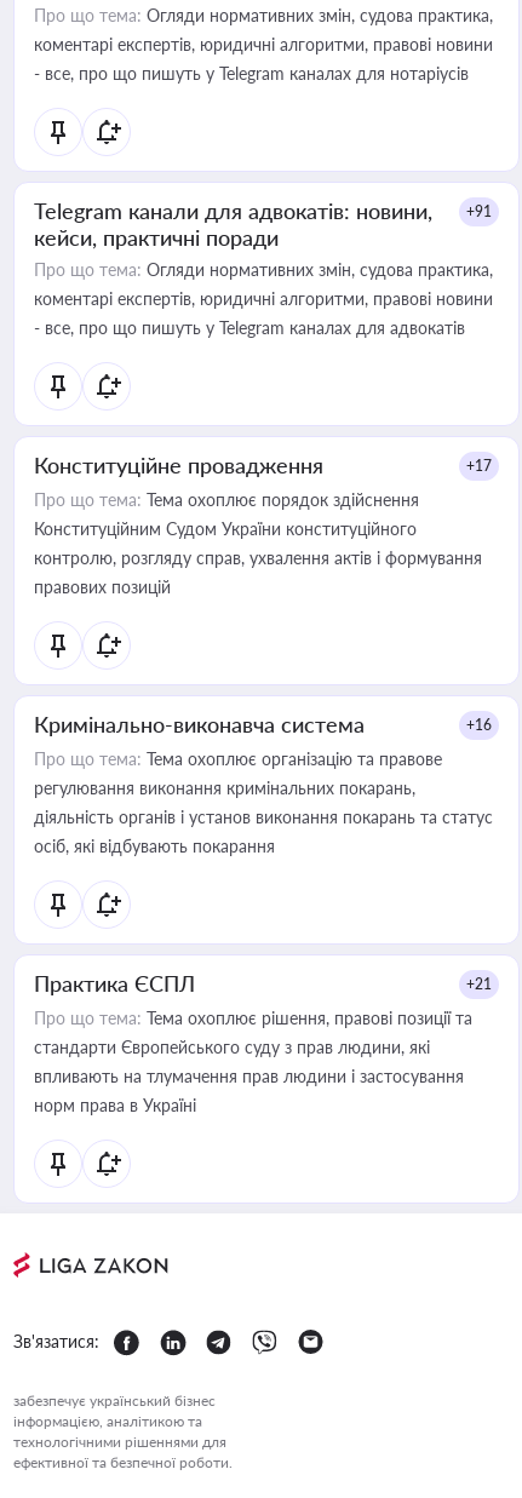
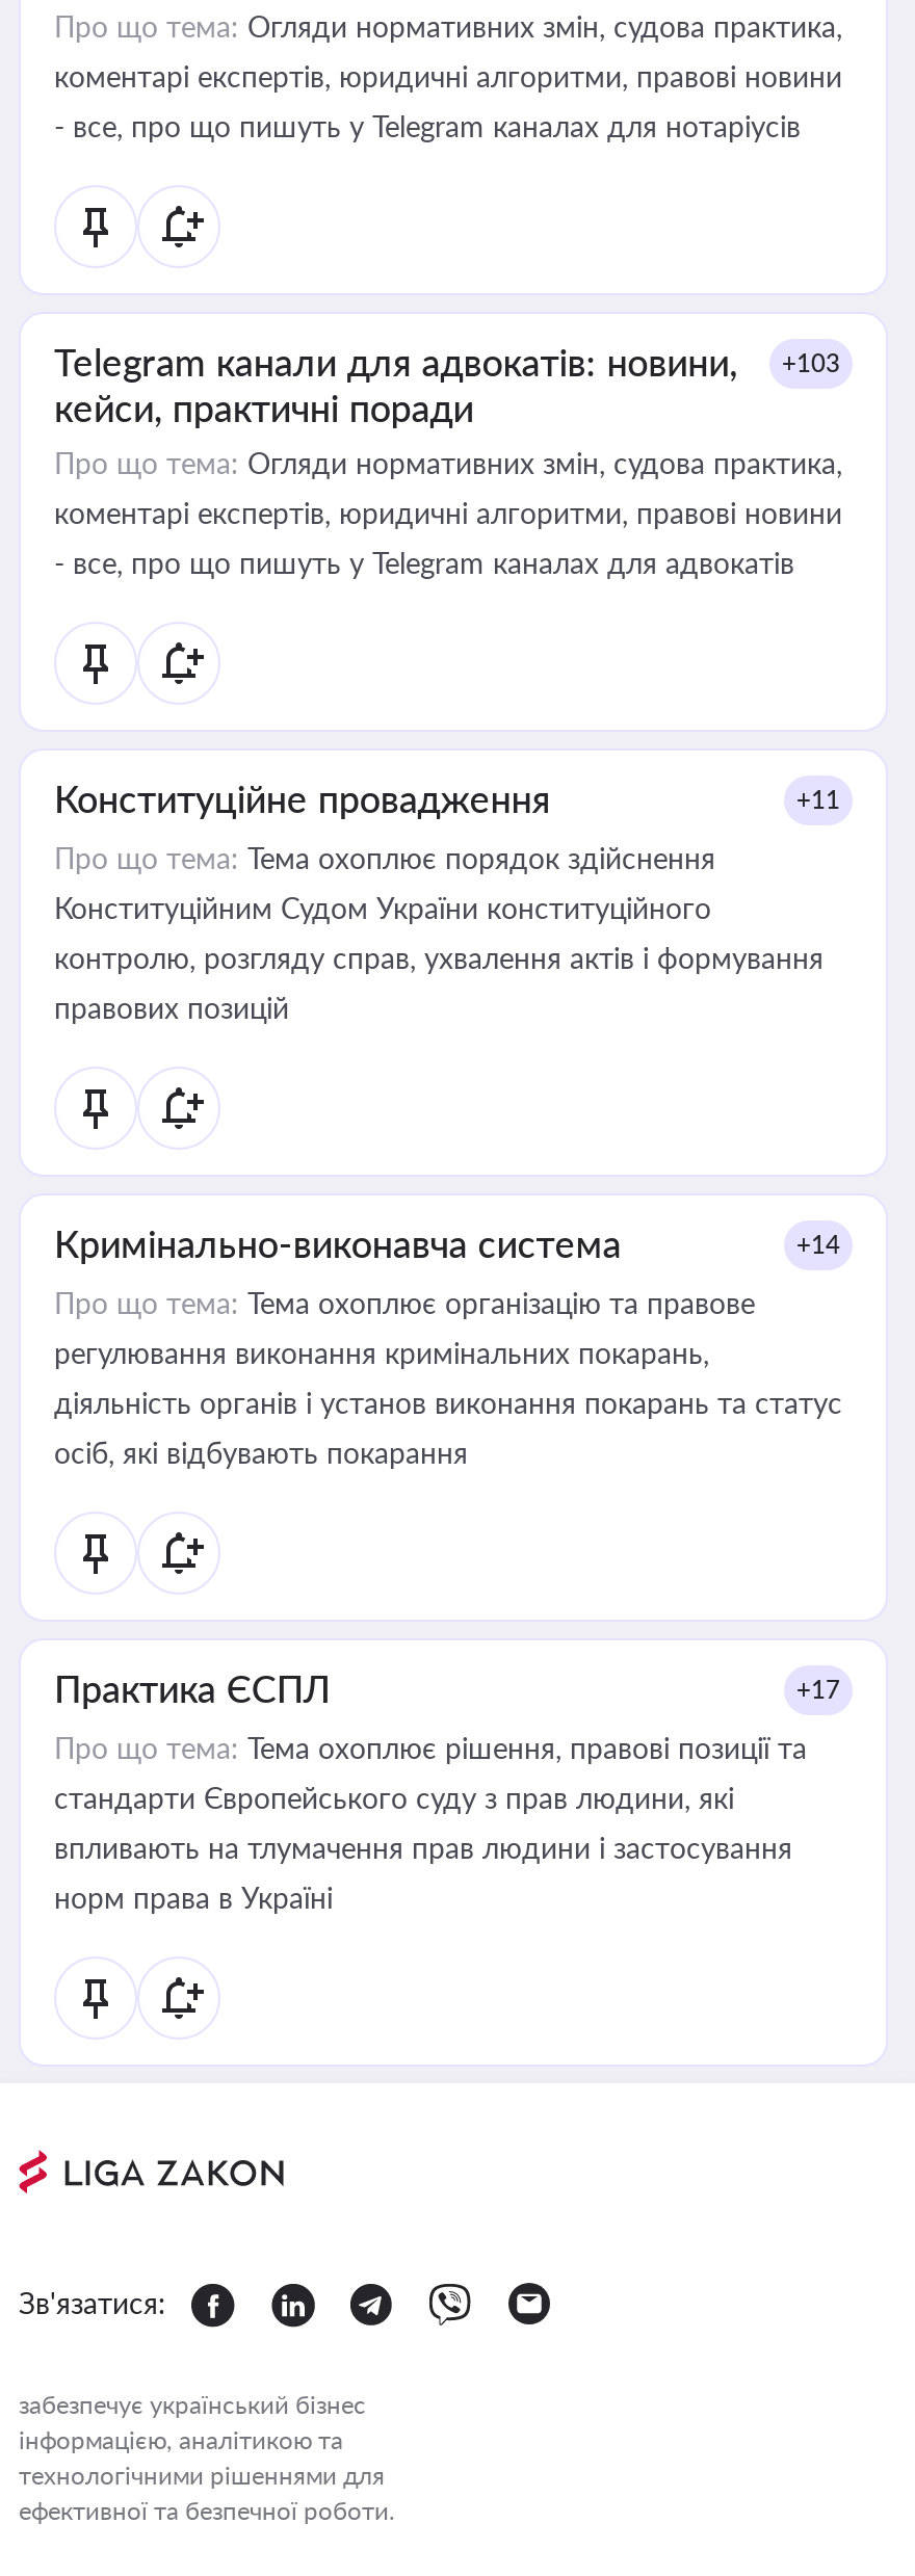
- Telegram канали для адвокатів: новини, +91
+ Telegram канали для адвокатів: новини, +103

- +17
+ +11

- +16
+ +14

- +21
+ +17
